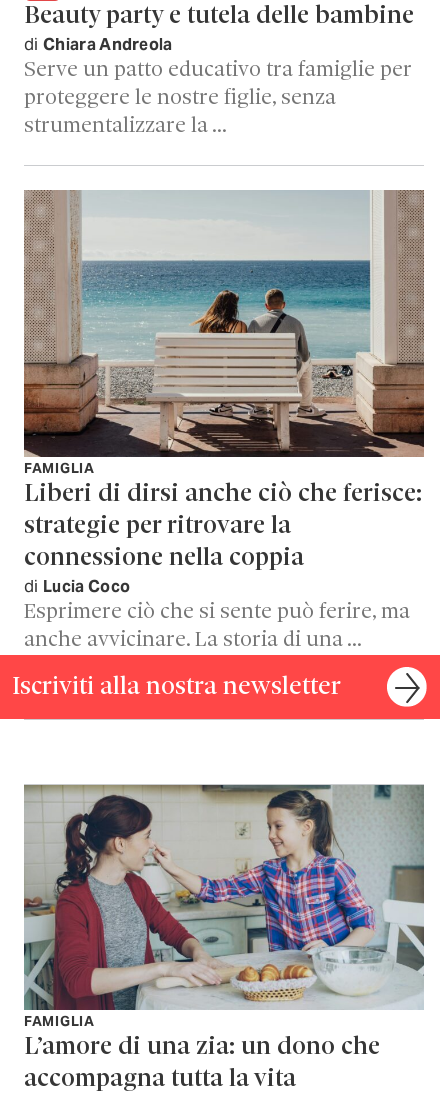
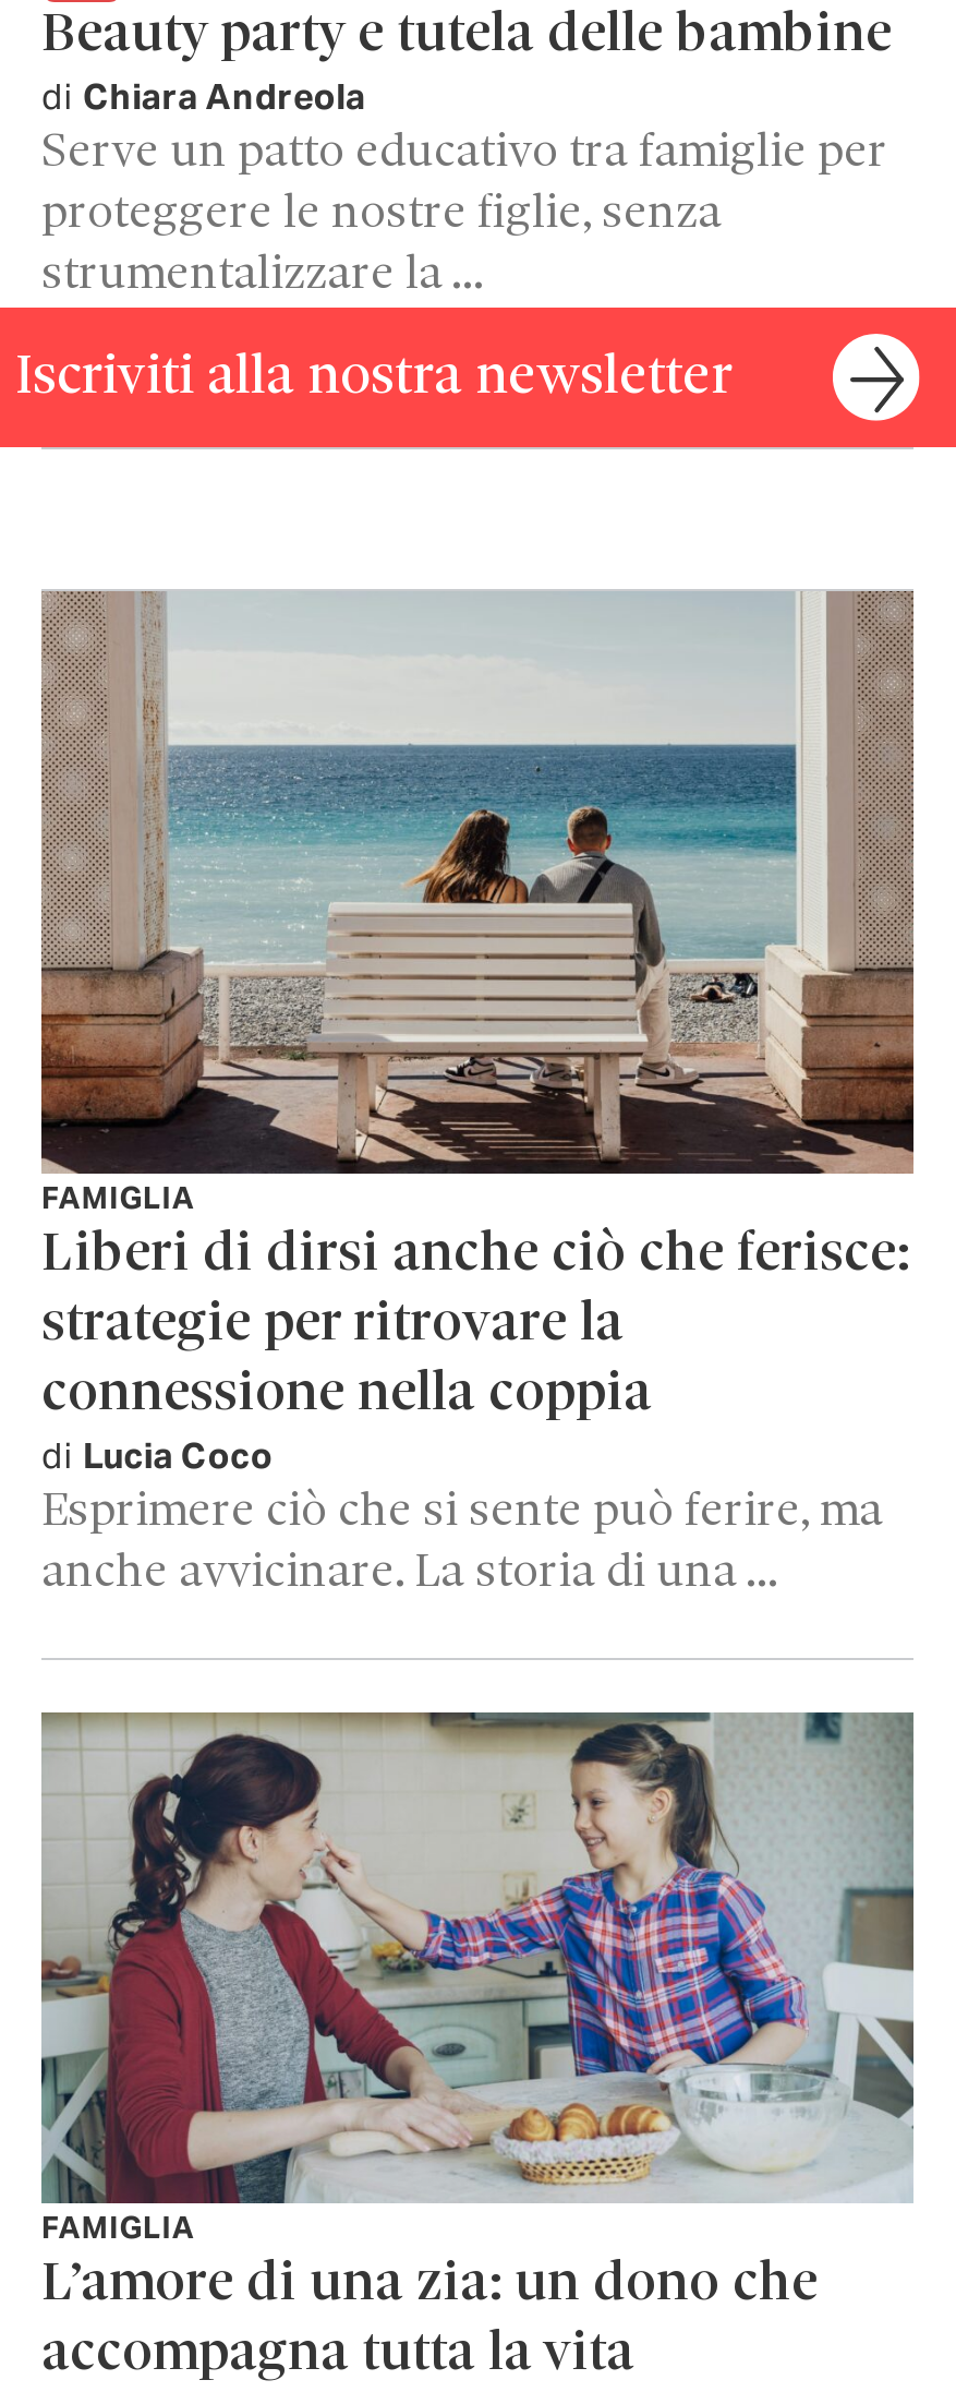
moved down: [image] | FAMIGLIA | Liberi di dirsi anche ciò che ferisce: | strategie per ritrovare la | connessione nella coppia | di Lucia Coco | Esprimere ciò che si sente può ferire, ma | anche avvicinare. La storia di una …

moved up: Iscriviti alla nostra newsletter
